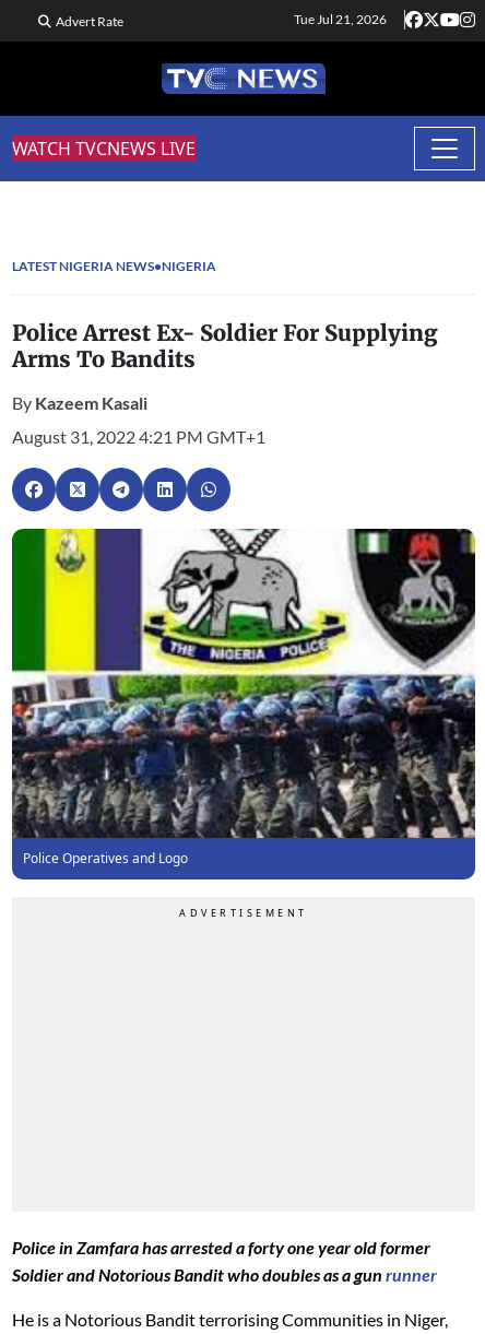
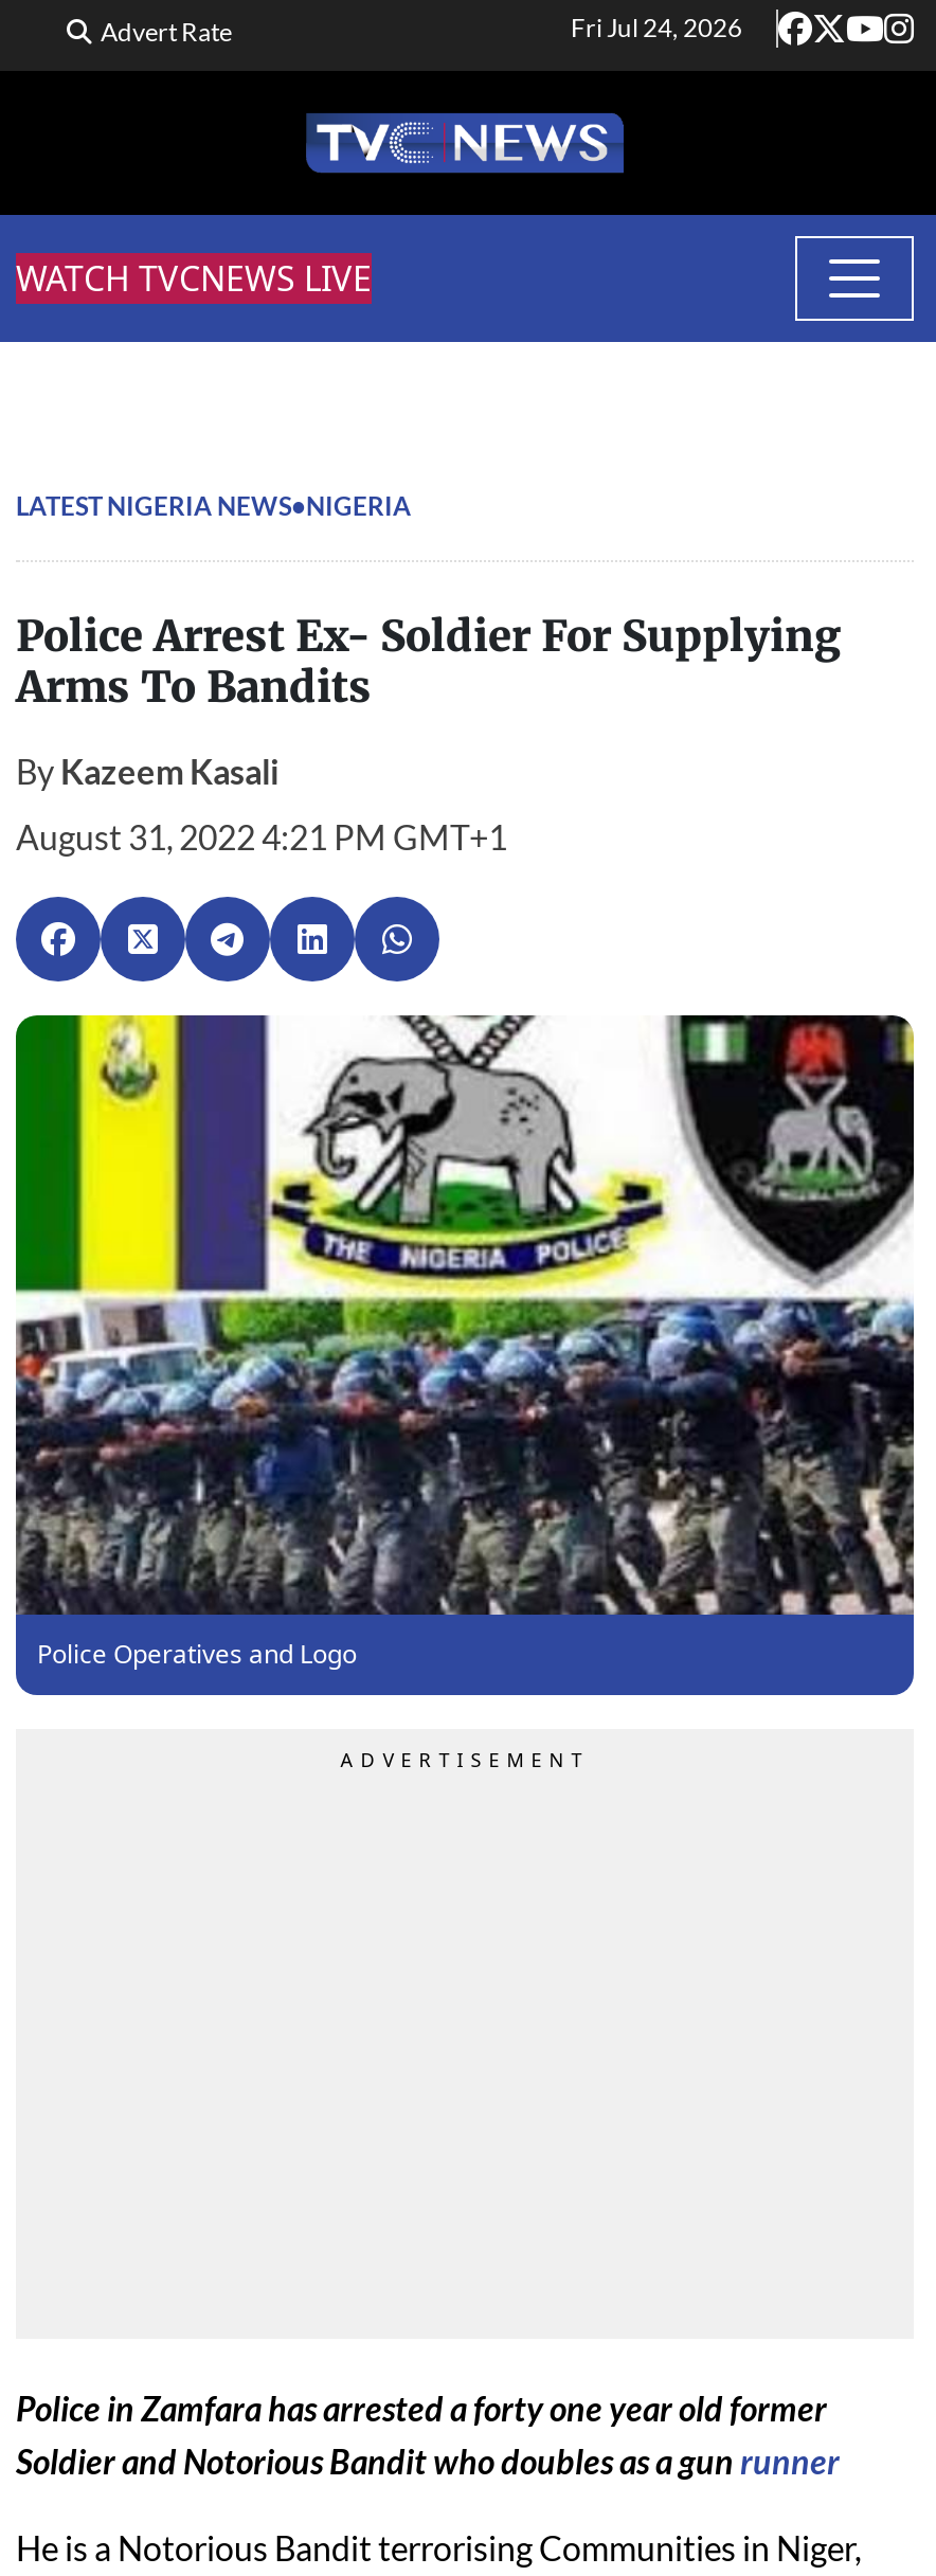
- Tue Jul 21, 2026
+ Fri Jul 24, 2026
